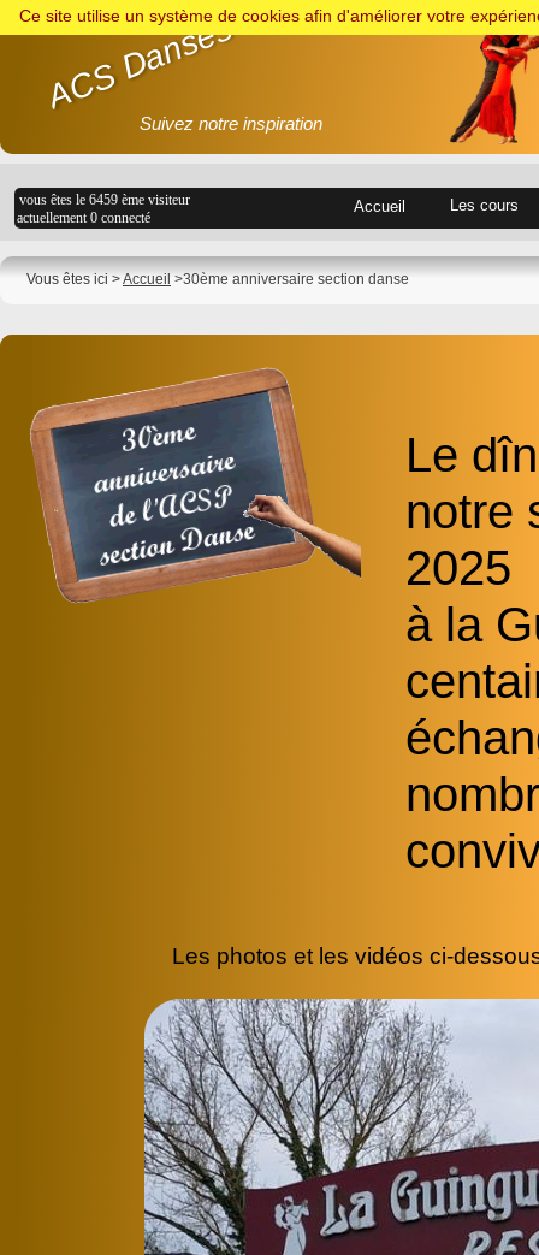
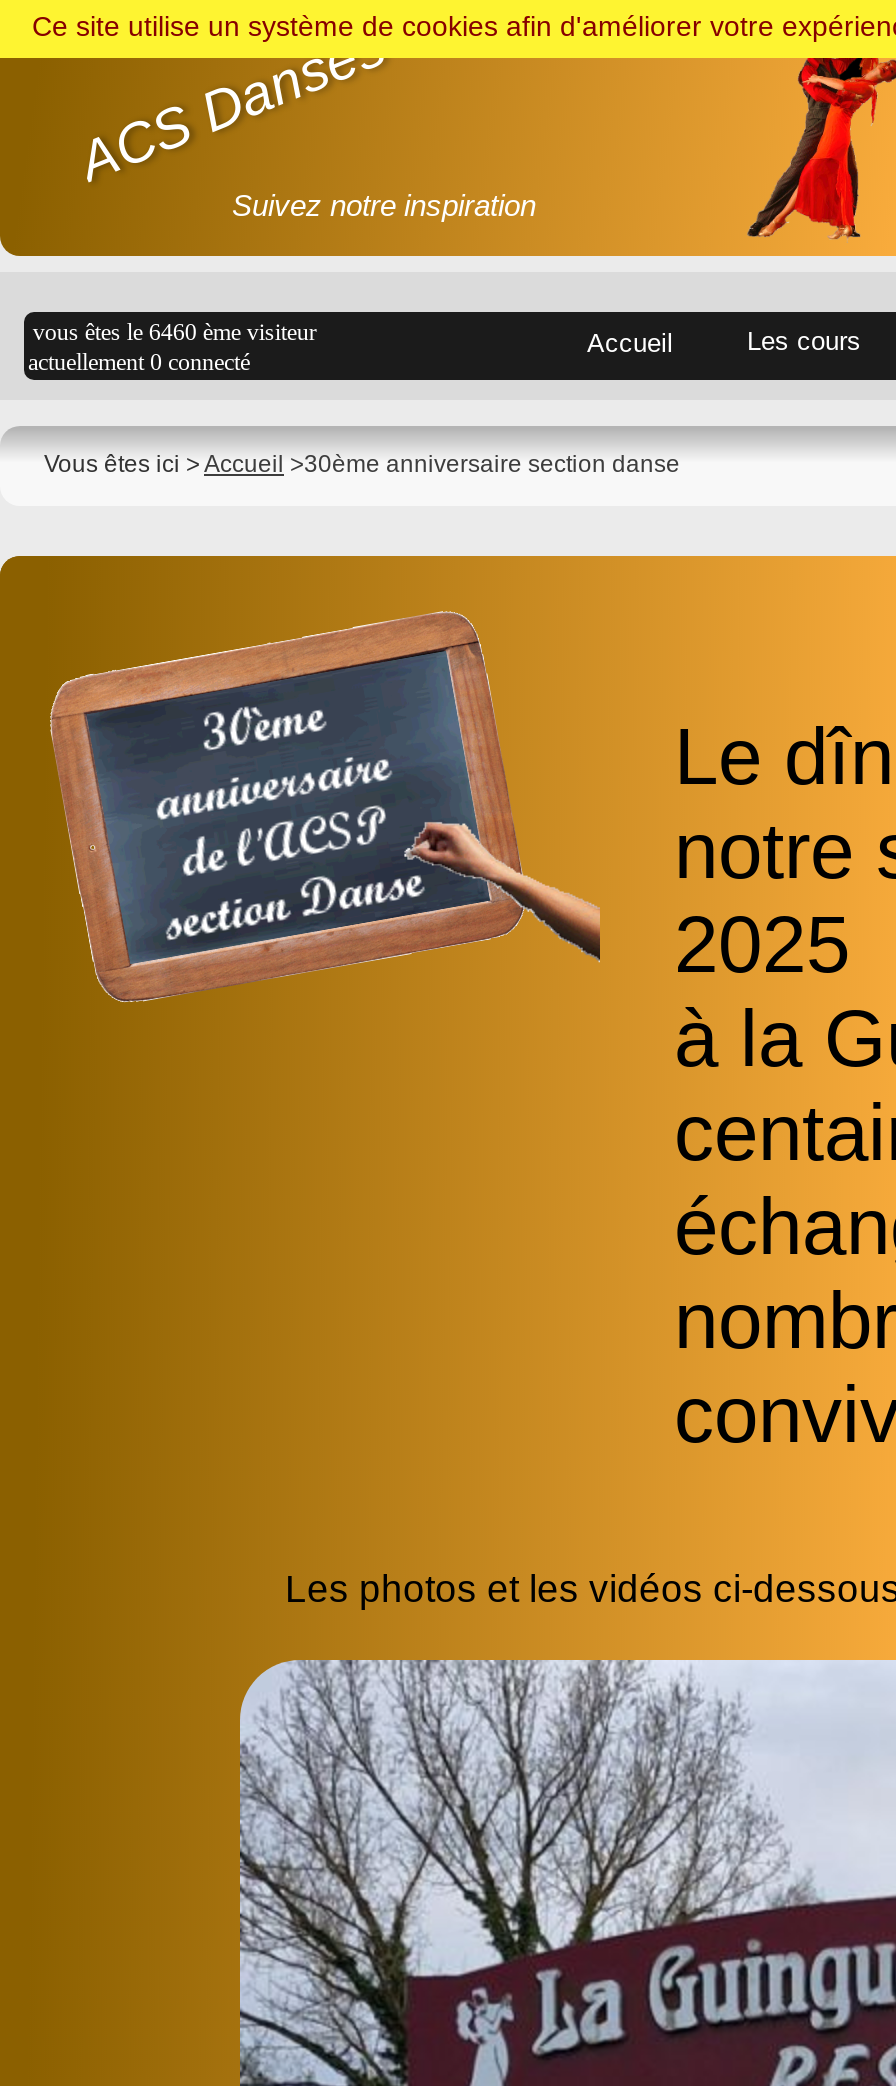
- vous êtes le 6459 ème visiteur
+ vous êtes le 6460 ème visiteur
